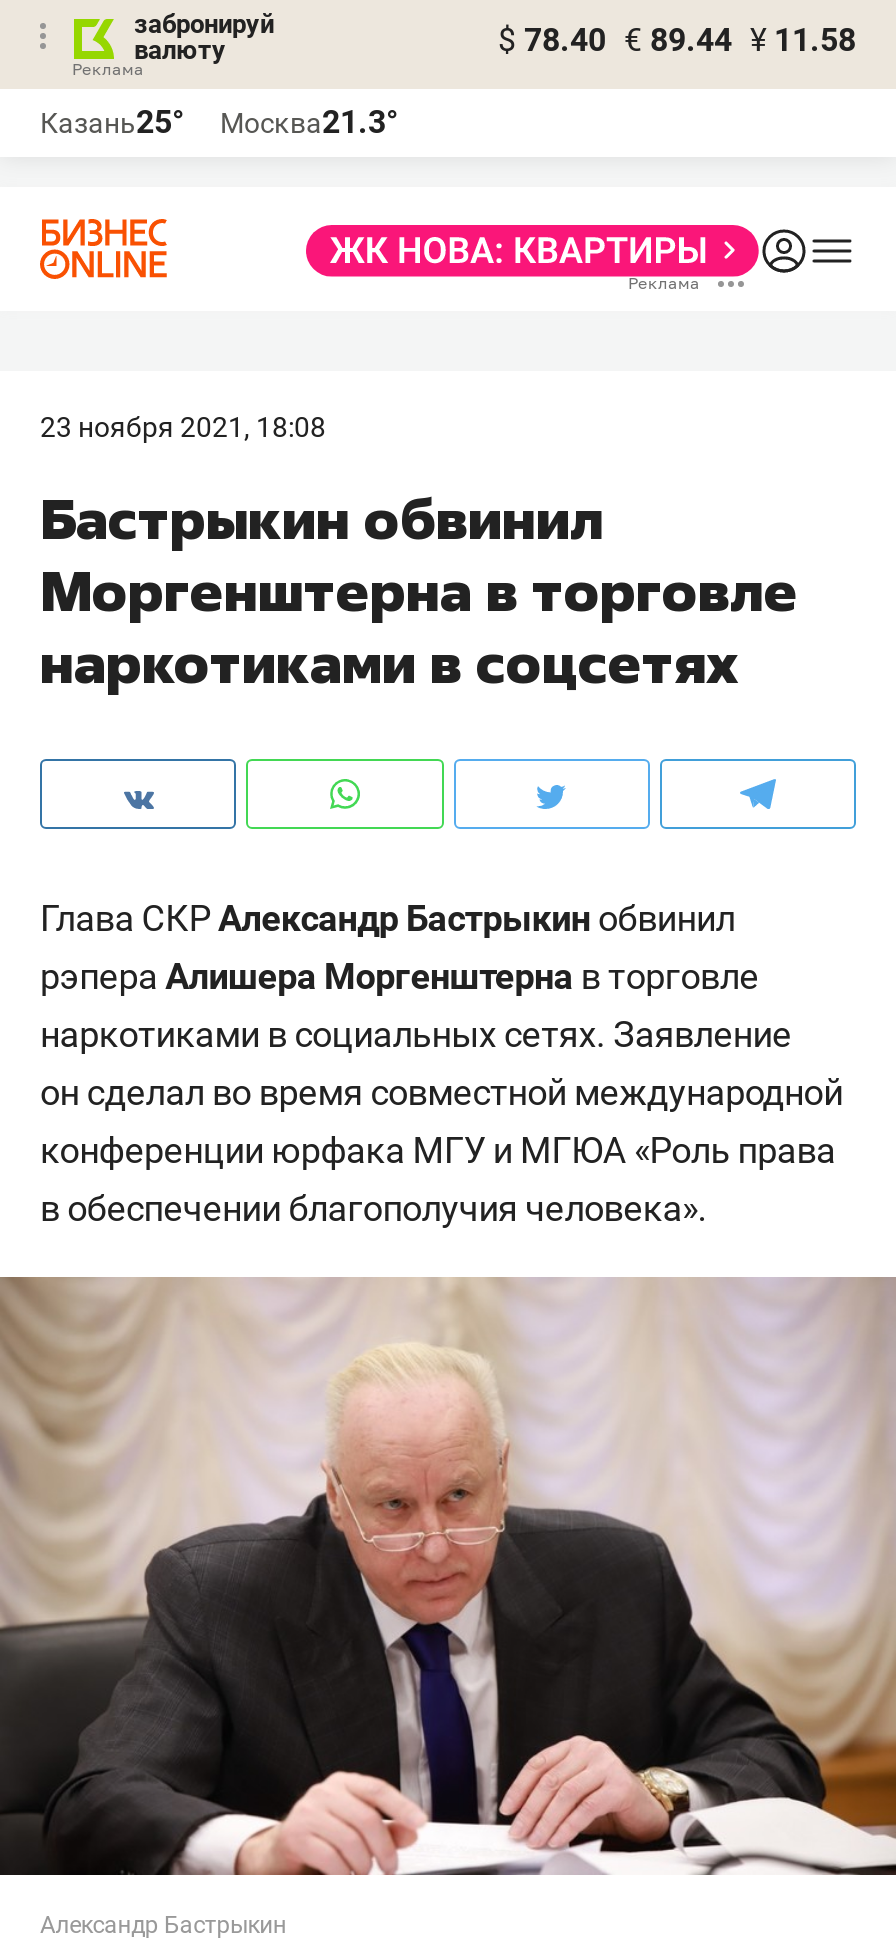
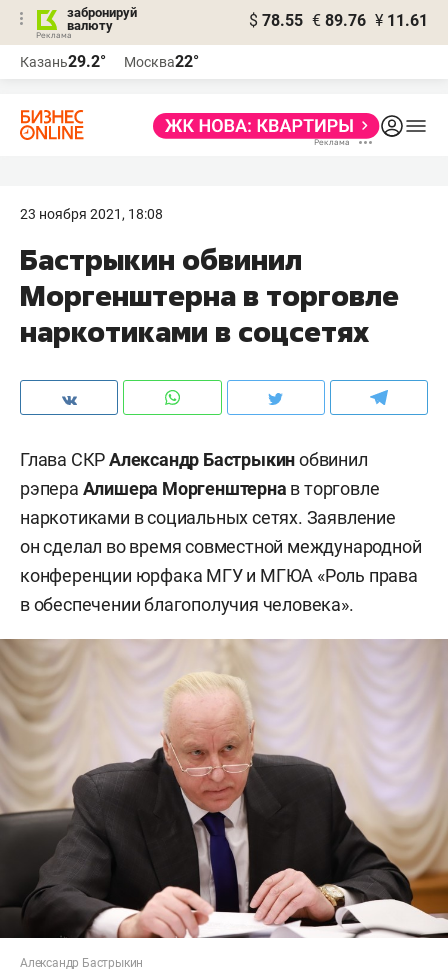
- $ 78.40 € 89.44 ¥ 11.58
+ $ 78.55 € 89.76 ¥ 11.61

- Казань25°
+ Казань29.2°

- Москва21.3°
+ Москва22°
